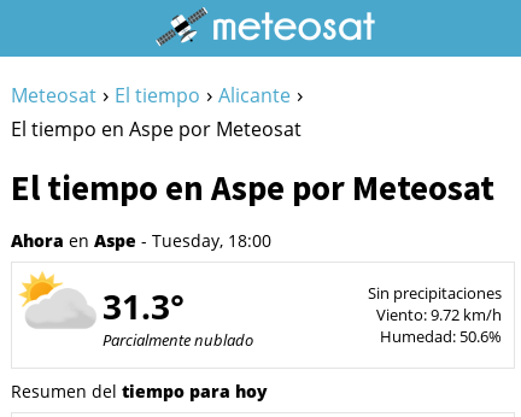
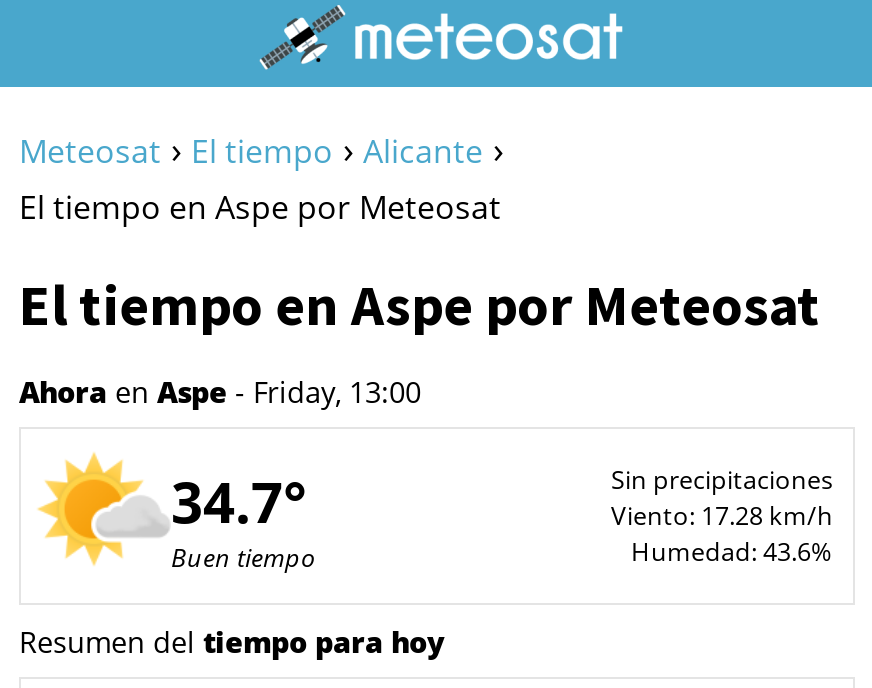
- Ahora en Aspe - Tuesday, 18:00
+ Ahora en Aspe - Friday, 13:00

- [image]
- 31.3°
- Parcialmente nublado
+ [image]
+ 34.7°
+ Buen tiempo

- Viento: 9.72 km/h
+ Viento: 17.28 km/h

- Humedad: 50.6%
+ Humedad: 43.6%
